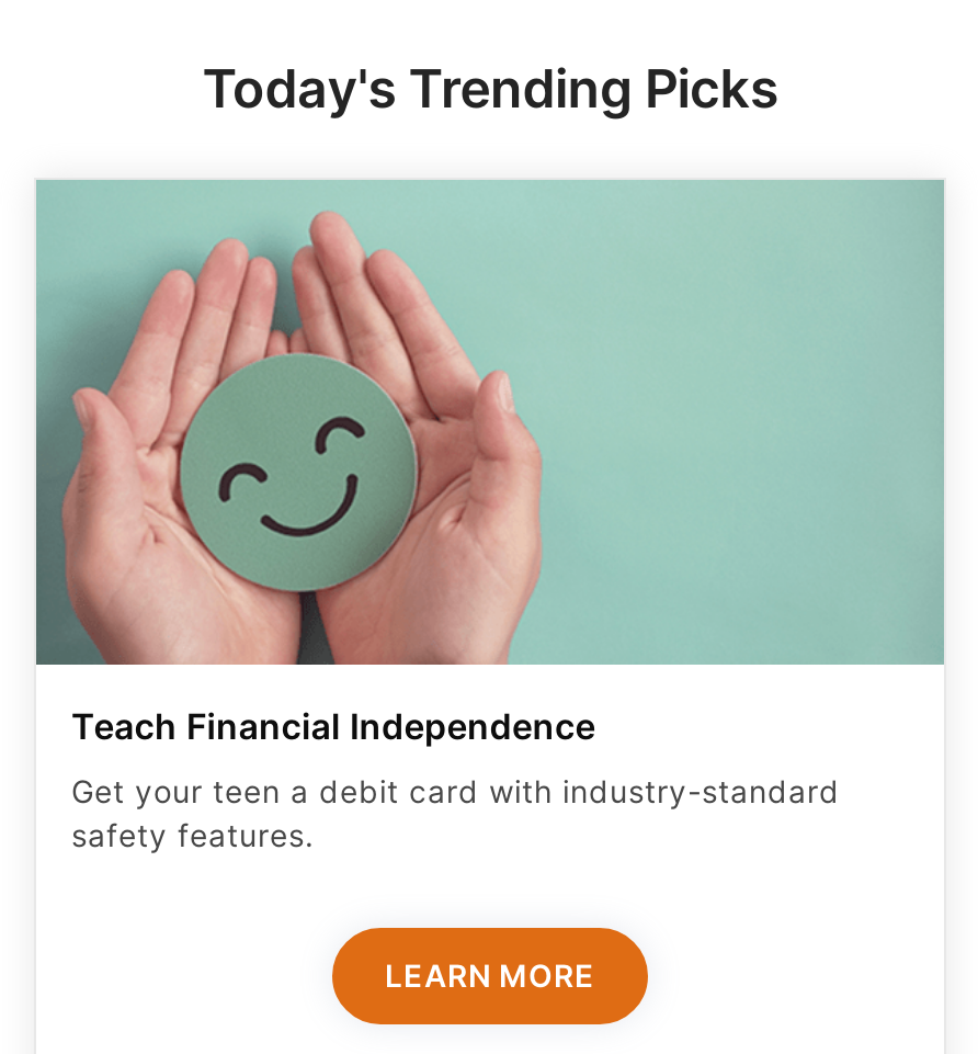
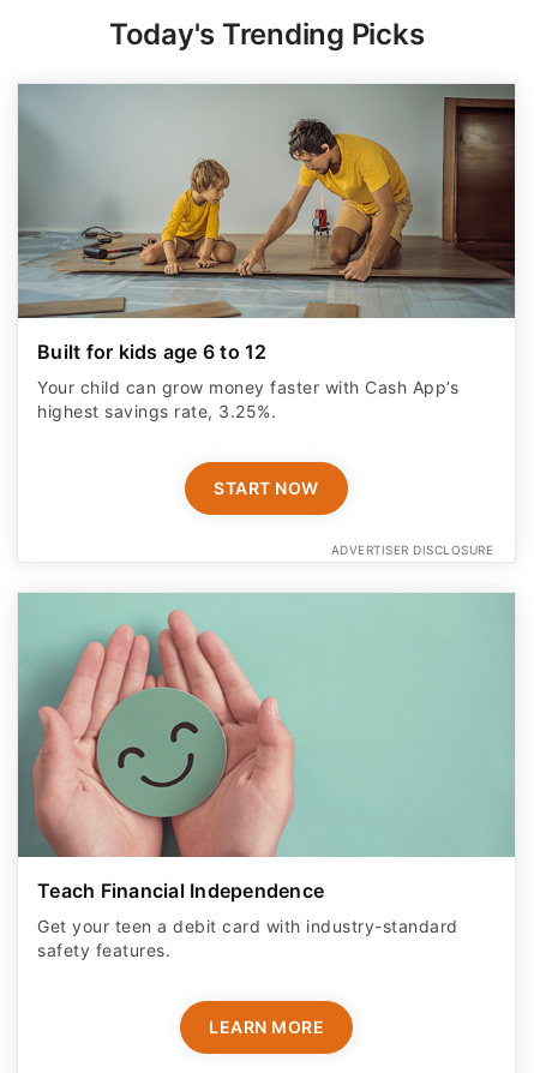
+ [image]
+ Built for kids age 6 to 12
+ Your child can grow money faster with Cash App’s
+ highest savings rate, 3.25%.

+ START NOW
+ ADVERTISER DISCLOSURE
